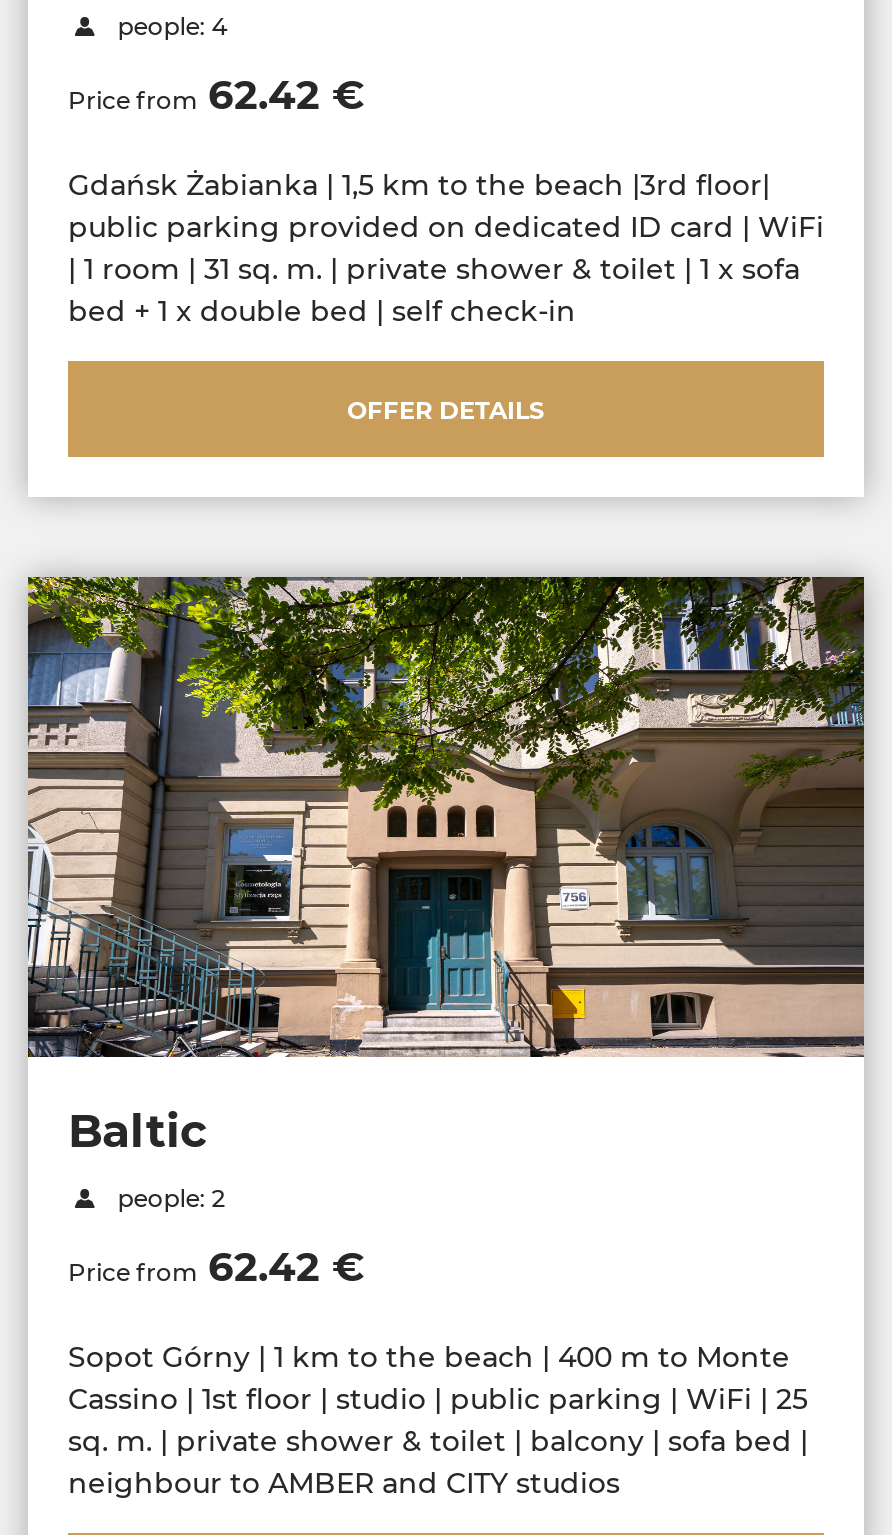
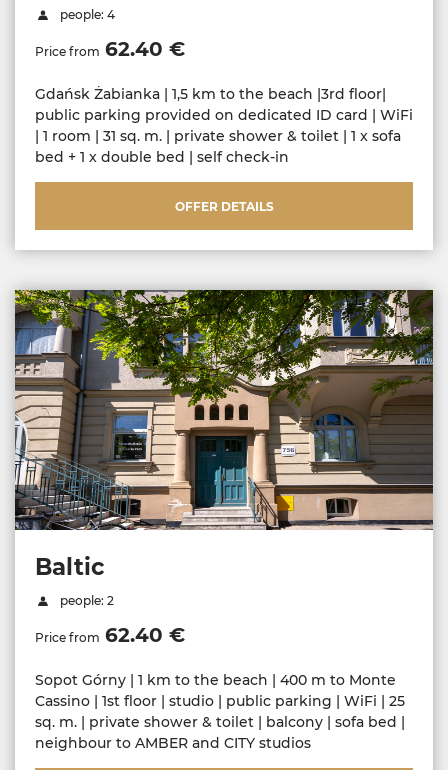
- Price from 62.42 €
+ Price from 62.40 €

- Price from 62.42 €
+ Price from 62.40 €
